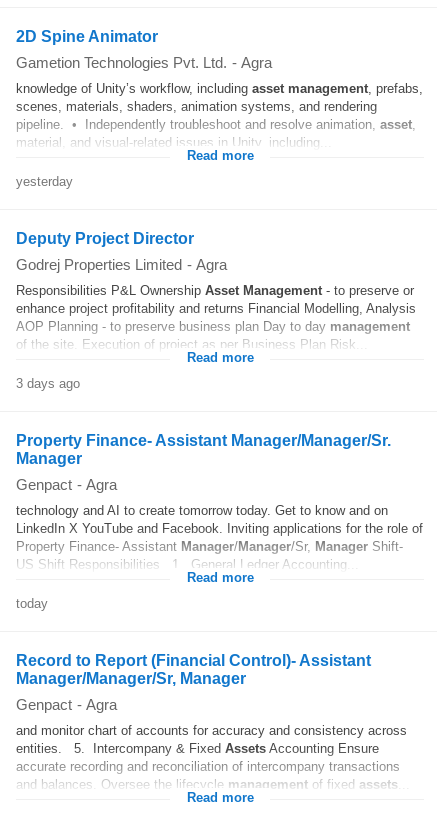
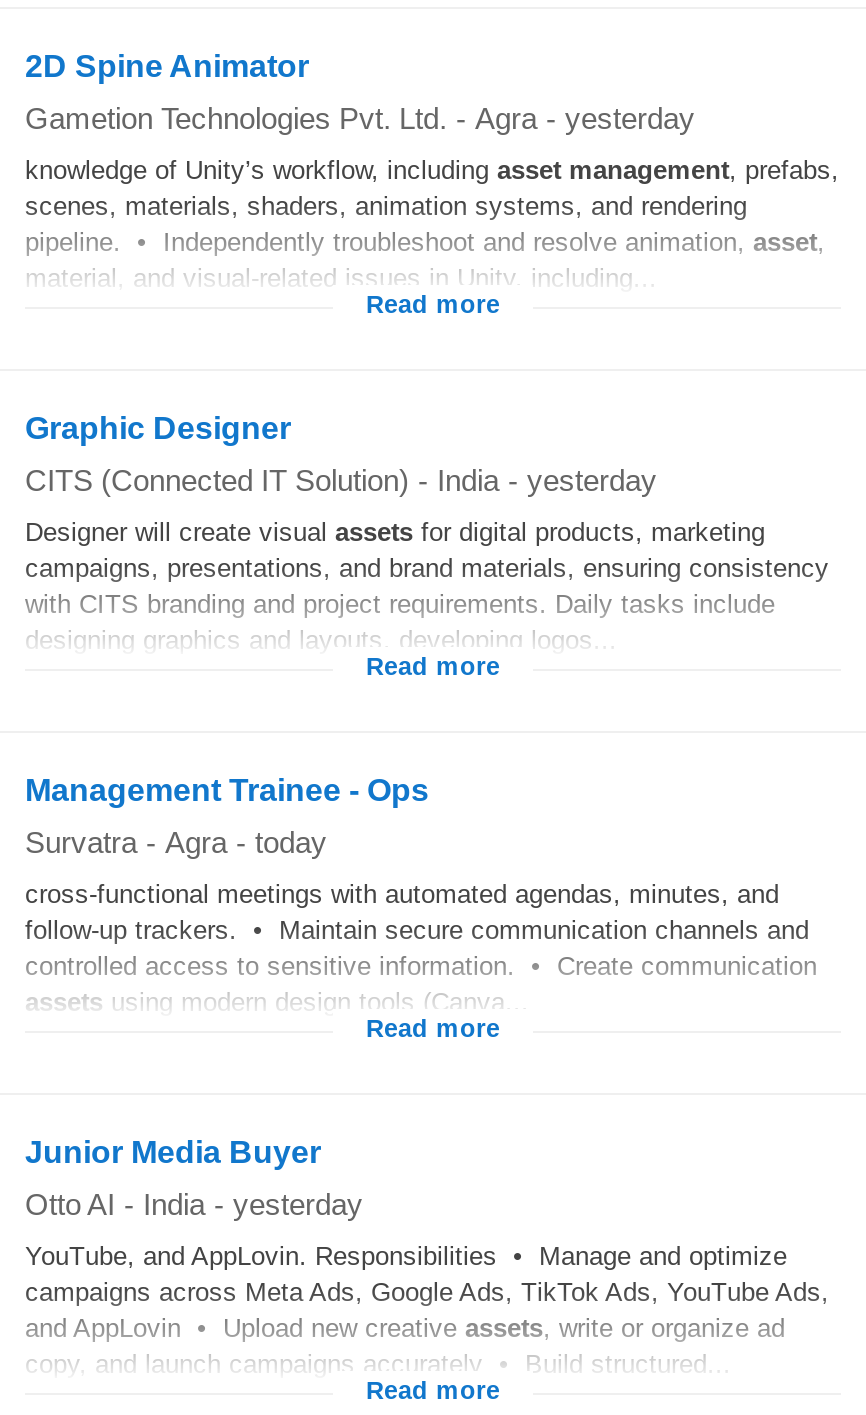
- Gametion Technologies Pvt. Ltd. - Agra
+ Gametion Technologies Pvt. Ltd. - Agra - yesterday

- yesterday
- Deputy Project Director
- Godrej Properties Limited - Agra
- Responsibilities P&L Ownership Asset Management - to preserve or
- enhance project profitability and returns Financial Modelling, Analysis
- AOP Planning - to preserve business plan Day to day management
- of the site. Execution of project as per Business Plan Risk...
+ Graphic Designer
+ CITS (Connected IT Solution) - India - yesterday
+ Designer will create visual assets for digital products, marketing
+ campaigns, presentations, and brand materials, ensuring consistency
+ with CITS branding and project requirements. Daily tasks include
+ designing graphics and layouts, developing logos...

- 3 days ago
- Property Finance- Assistant Manager/Manager/Sr.
- Manager
- Genpact - Agra
- technology and AI to create tomorrow today. Get to know and on
- LinkedIn X YouTube and Facebook. Inviting applications for the role of
- Property Finance- Assistant Manager/Manager/Sr, Manager Shift-
- US Shift Responsibilities 1. General Ledger Accounting...
+ Management Trainee - Ops
+ Survatra - Agra - today
+ cross‑functional meetings with automated agendas, minutes, and
+ follow‑up trackers. • Maintain secure communication channels and
+ controlled access to sensitive information. • Create communication
+ assets using modern design tools (Canva...

- today
- Record to Report (Financial Control)- Assistant
- Manager/Manager/Sr, Manager
- Genpact - Agra
- and monitor chart of accounts for accuracy and consistency across
- entities. 5. Intercompany & Fixed Assets Accounting Ensure
- accurate recording and reconciliation of intercompany transactions
- and balances. Oversee the lifecycle management of fixed assets...
+ Junior Media Buyer
+ Otto AI - India - yesterday
+ YouTube, and AppLovin. Responsibilities • Manage and optimize
+ campaigns across Meta Ads, Google Ads, TikTok Ads, YouTube Ads,
+ and AppLovin • Upload new creative assets, write or organize ad
+ copy, and launch campaigns accurately • Build structured...
